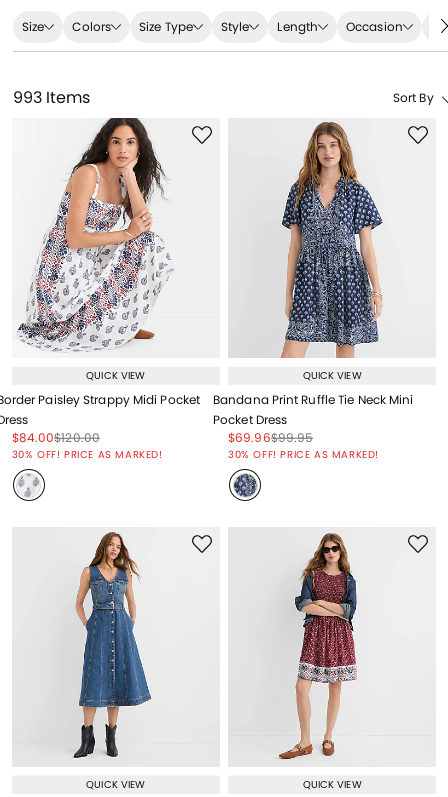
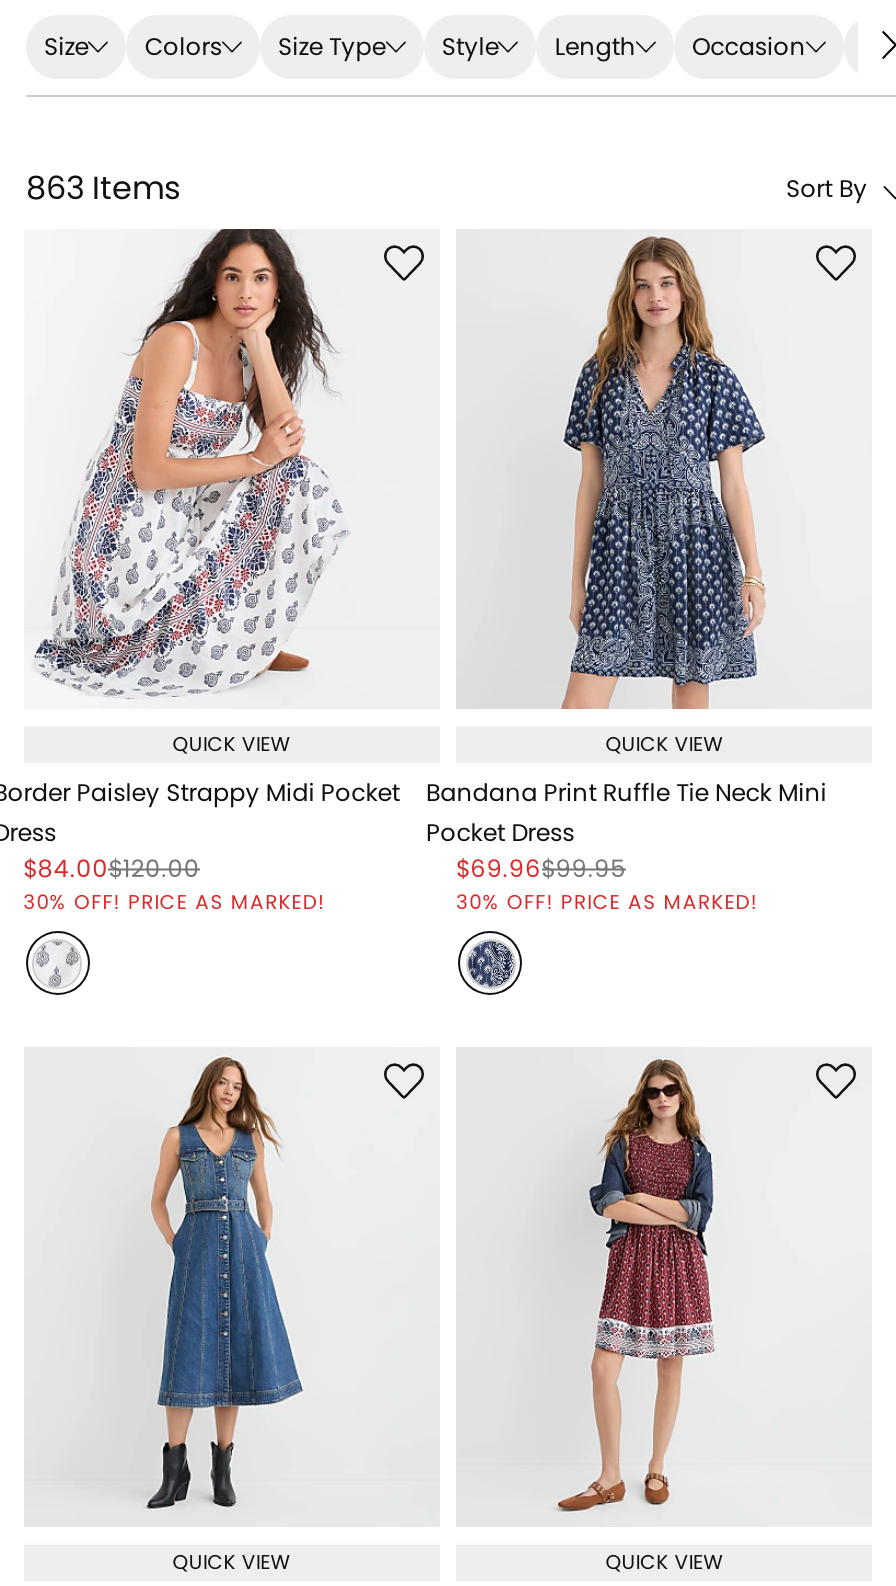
- 993 Items
+ 863 Items
